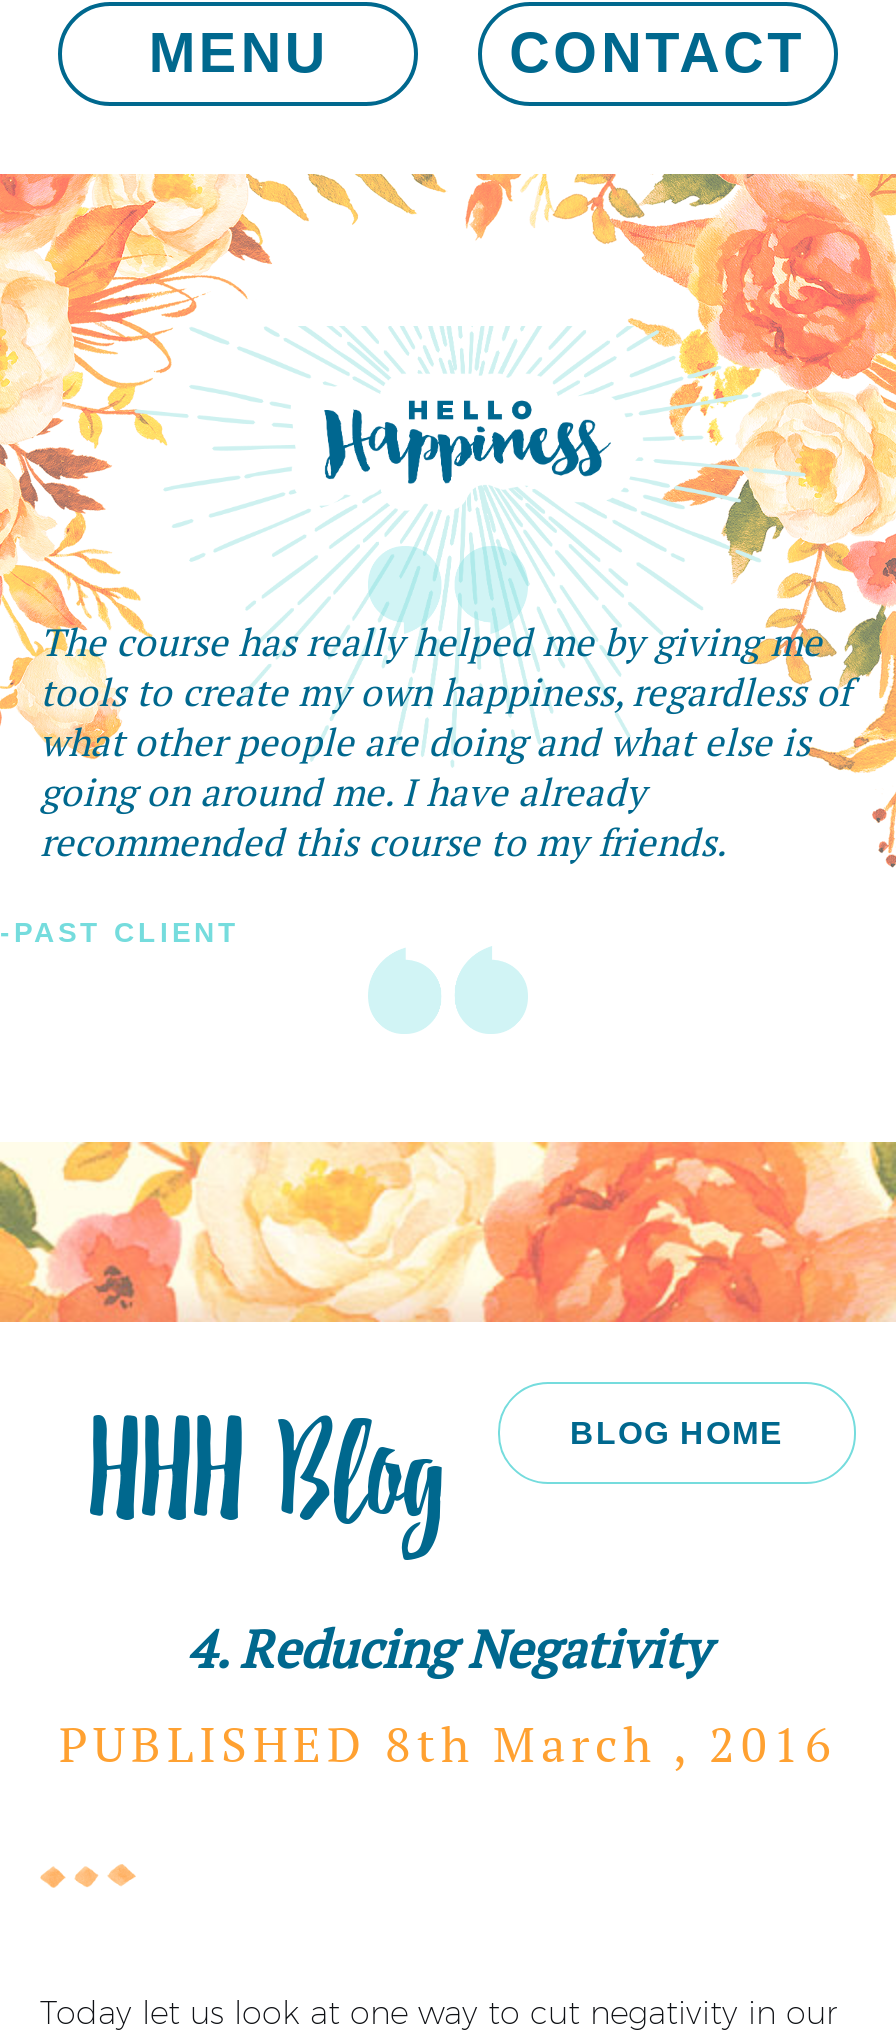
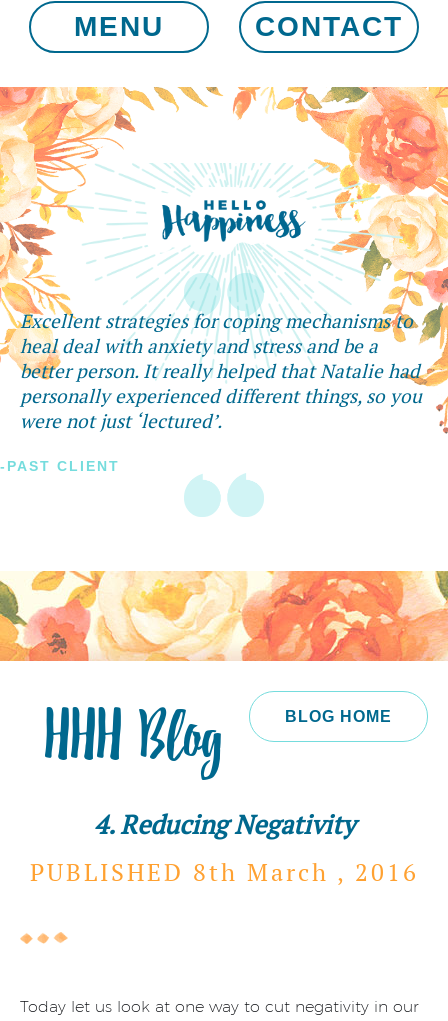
- The course has really helped me by giving me
- tools to create my own happiness, regardless of
- what other people are doing and what else is
- going on around me. I have already
- recommended this course to my friends.
+ Excellent strategies for coping mechanisms to
+ heal deal with anxiety and stress and be a
+ better person. It really helped that Natalie had
+ personally experienced different things, so you
+ were not just ‘lectured’.
